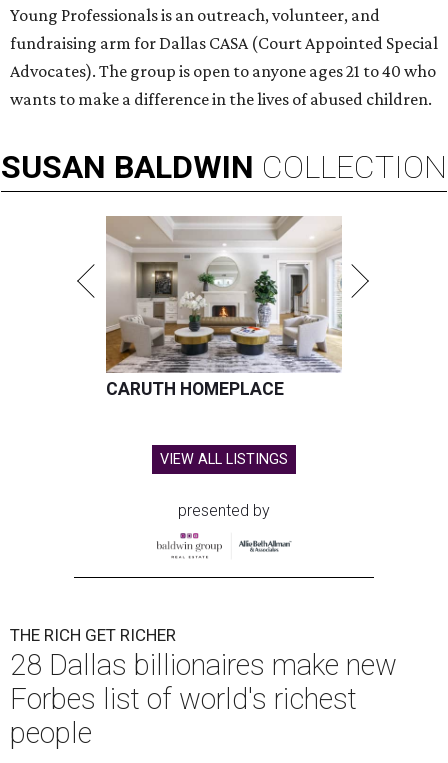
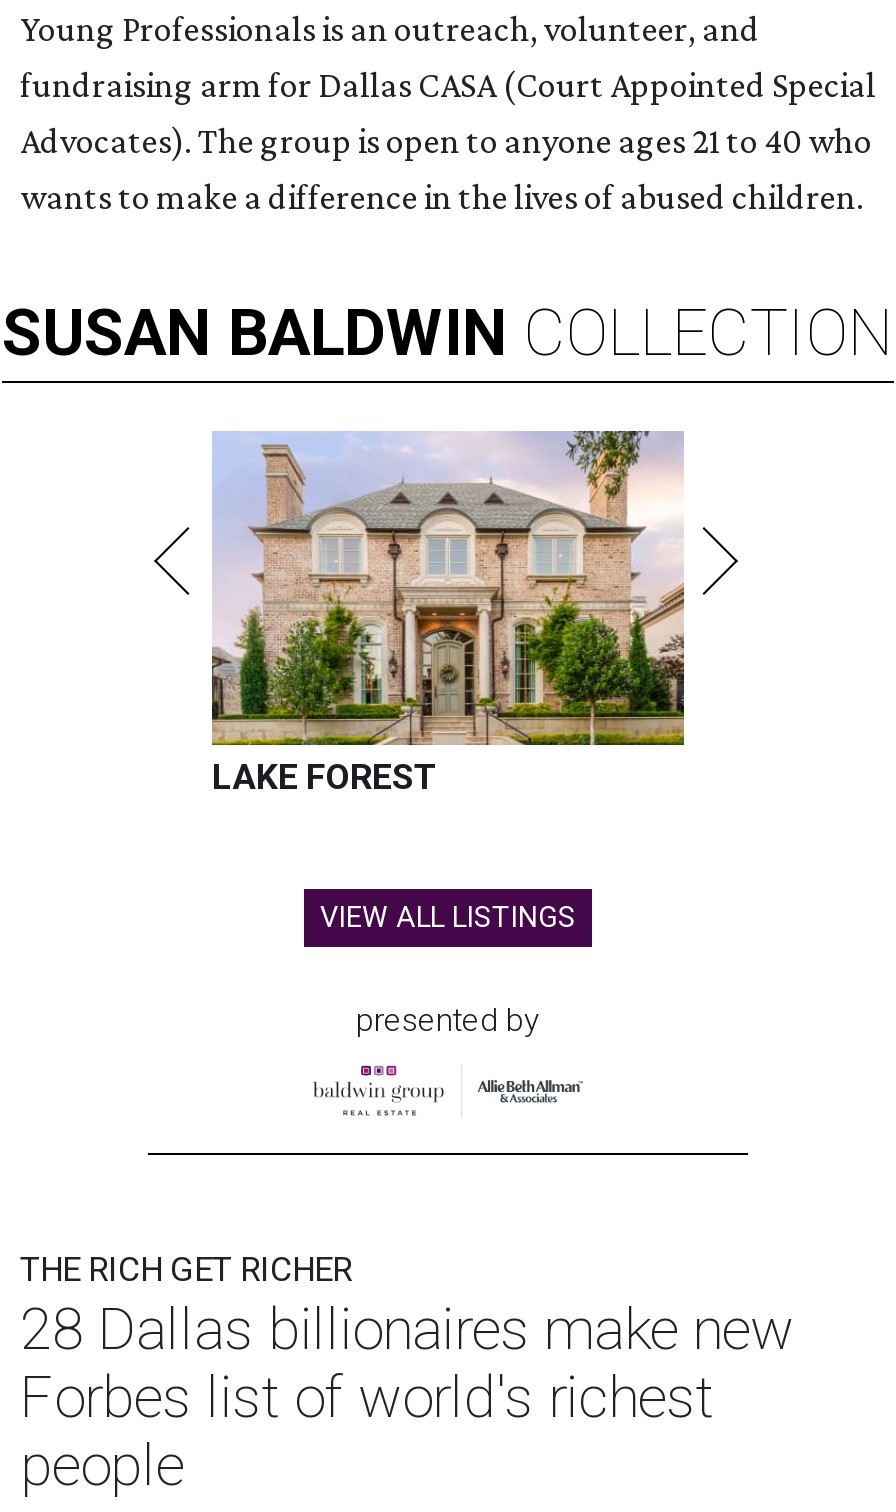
- [image]
- CARUTH HOMEPLACE
+ [image]
+ LAKE FOREST
